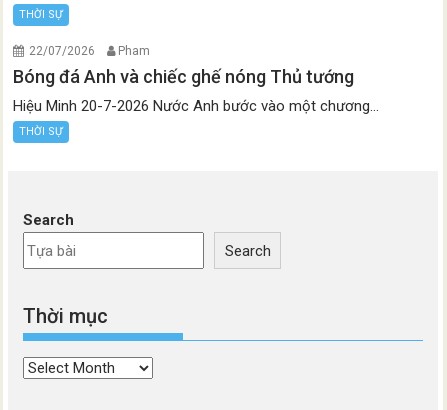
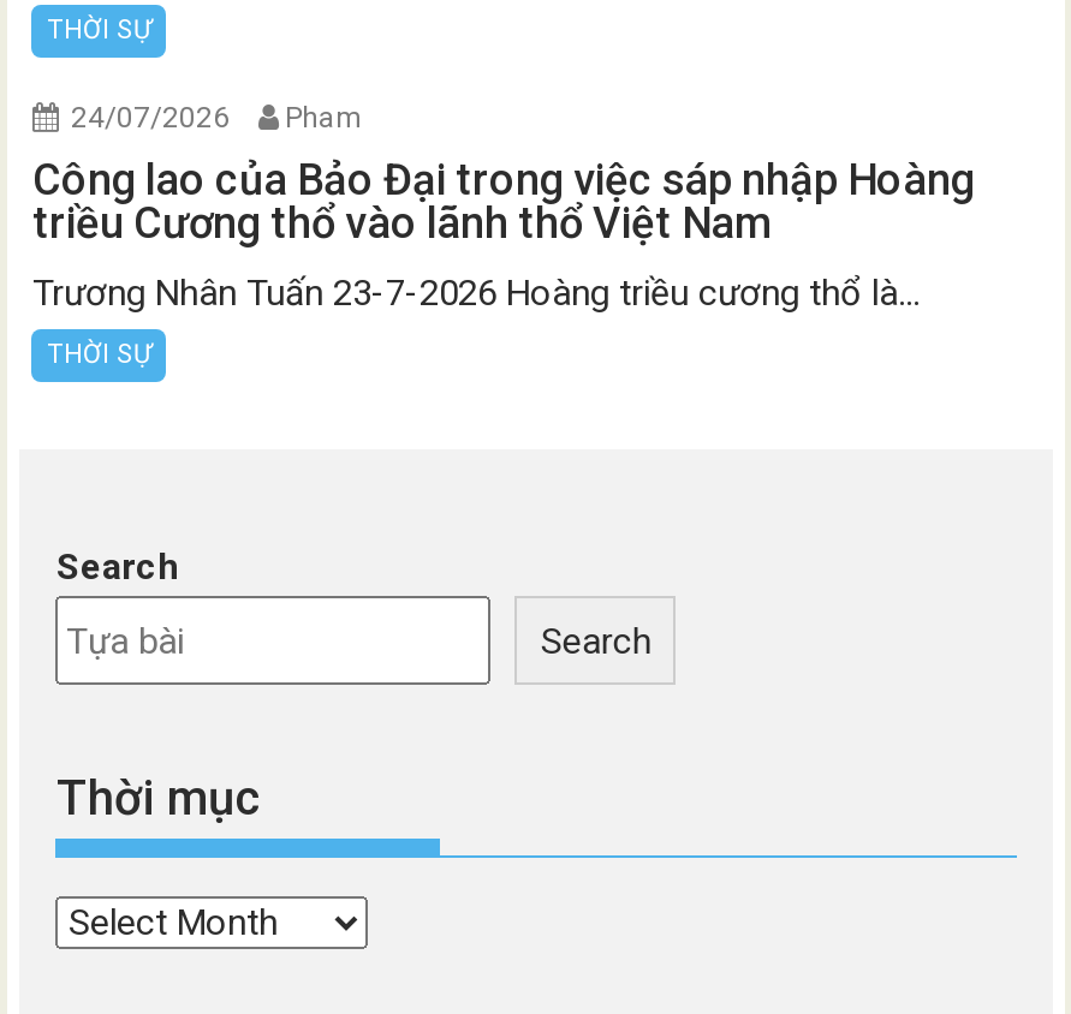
- 22/07/2026 Pham
+ 24/07/2026 Pham

- Bóng đá Anh và chiếc ghế nóng Thủ tướng
+ Công lao của Bảo Đại trong việc sáp nhập Hoàng
+ triều Cương thổ vào lãnh thổ Việt Nam

- Hiệu Minh 20-7-2026 Nước Anh bước vào một chương...
+ Trương Nhân Tuấn 23-7-2026 Hoàng triều cương thổ là...
